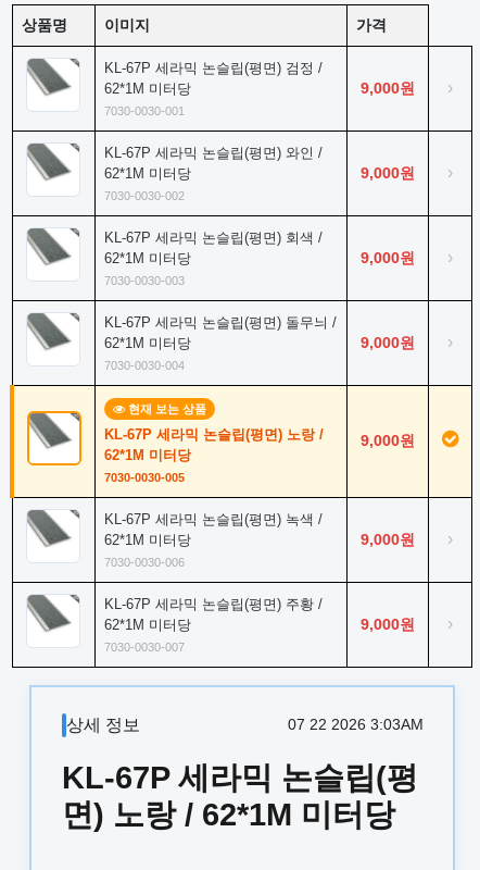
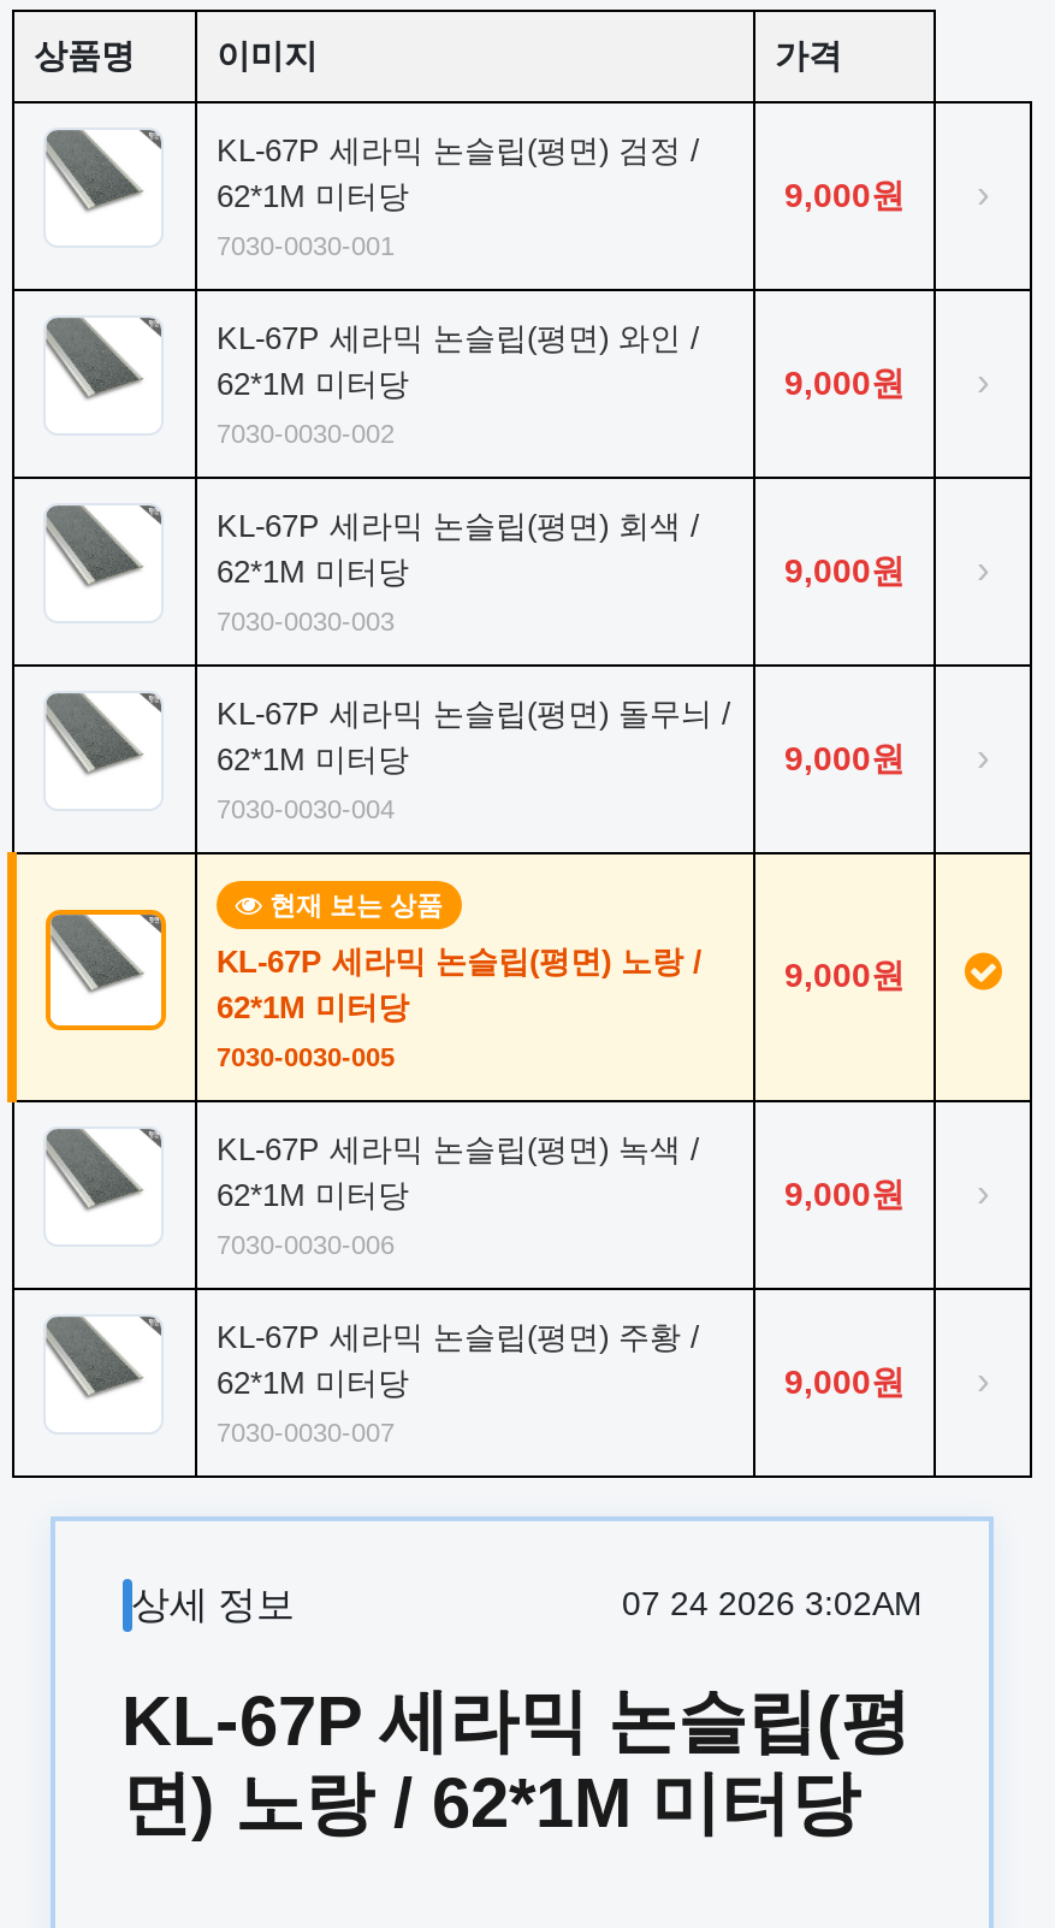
- 07 22 2026 3:03AM
+ 07 24 2026 3:02AM
